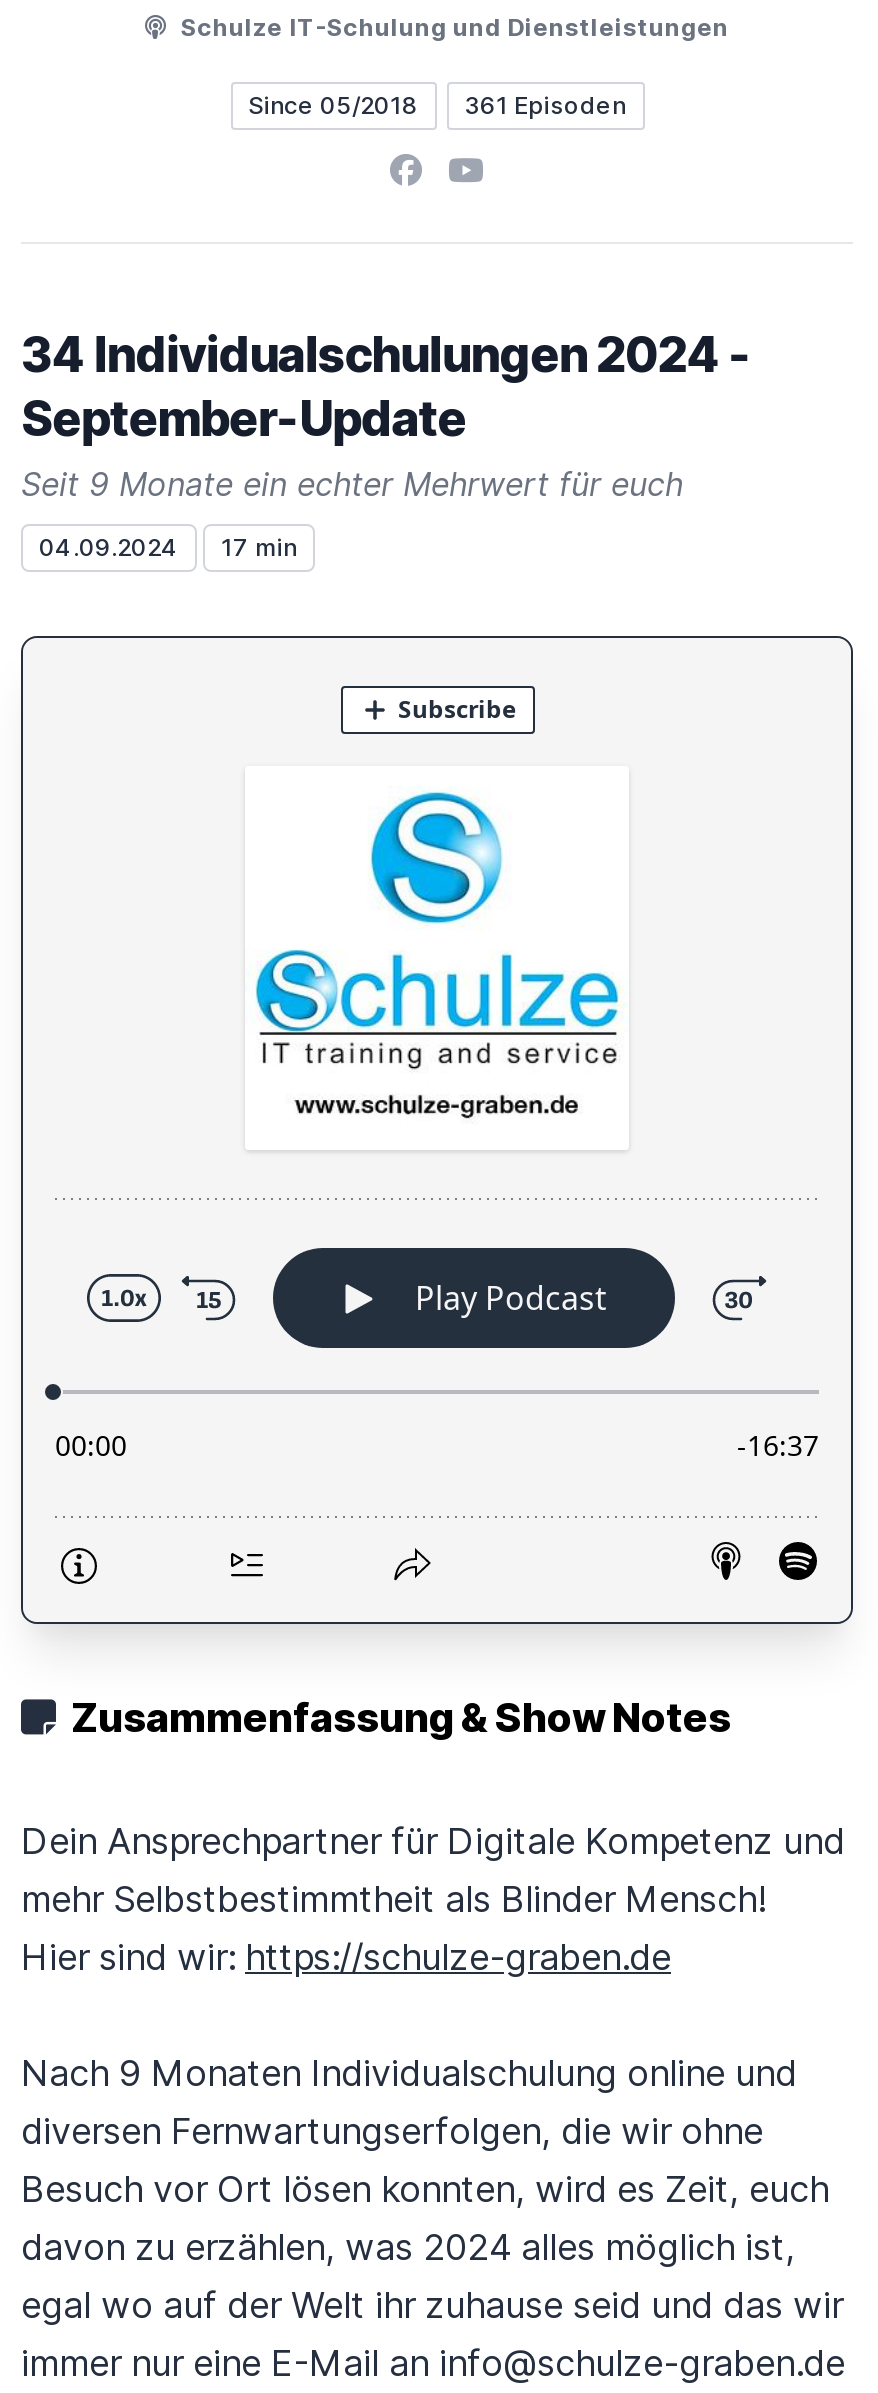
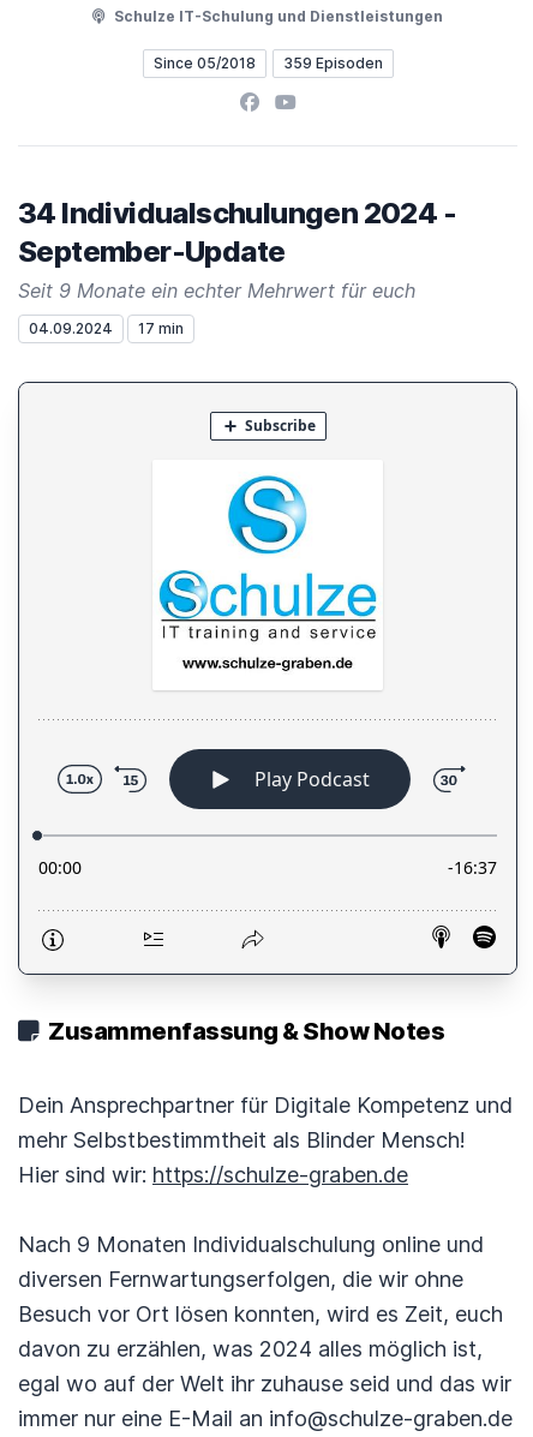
- Since 05/2018 361 Episoden
+ Since 05/2018 359 Episoden
